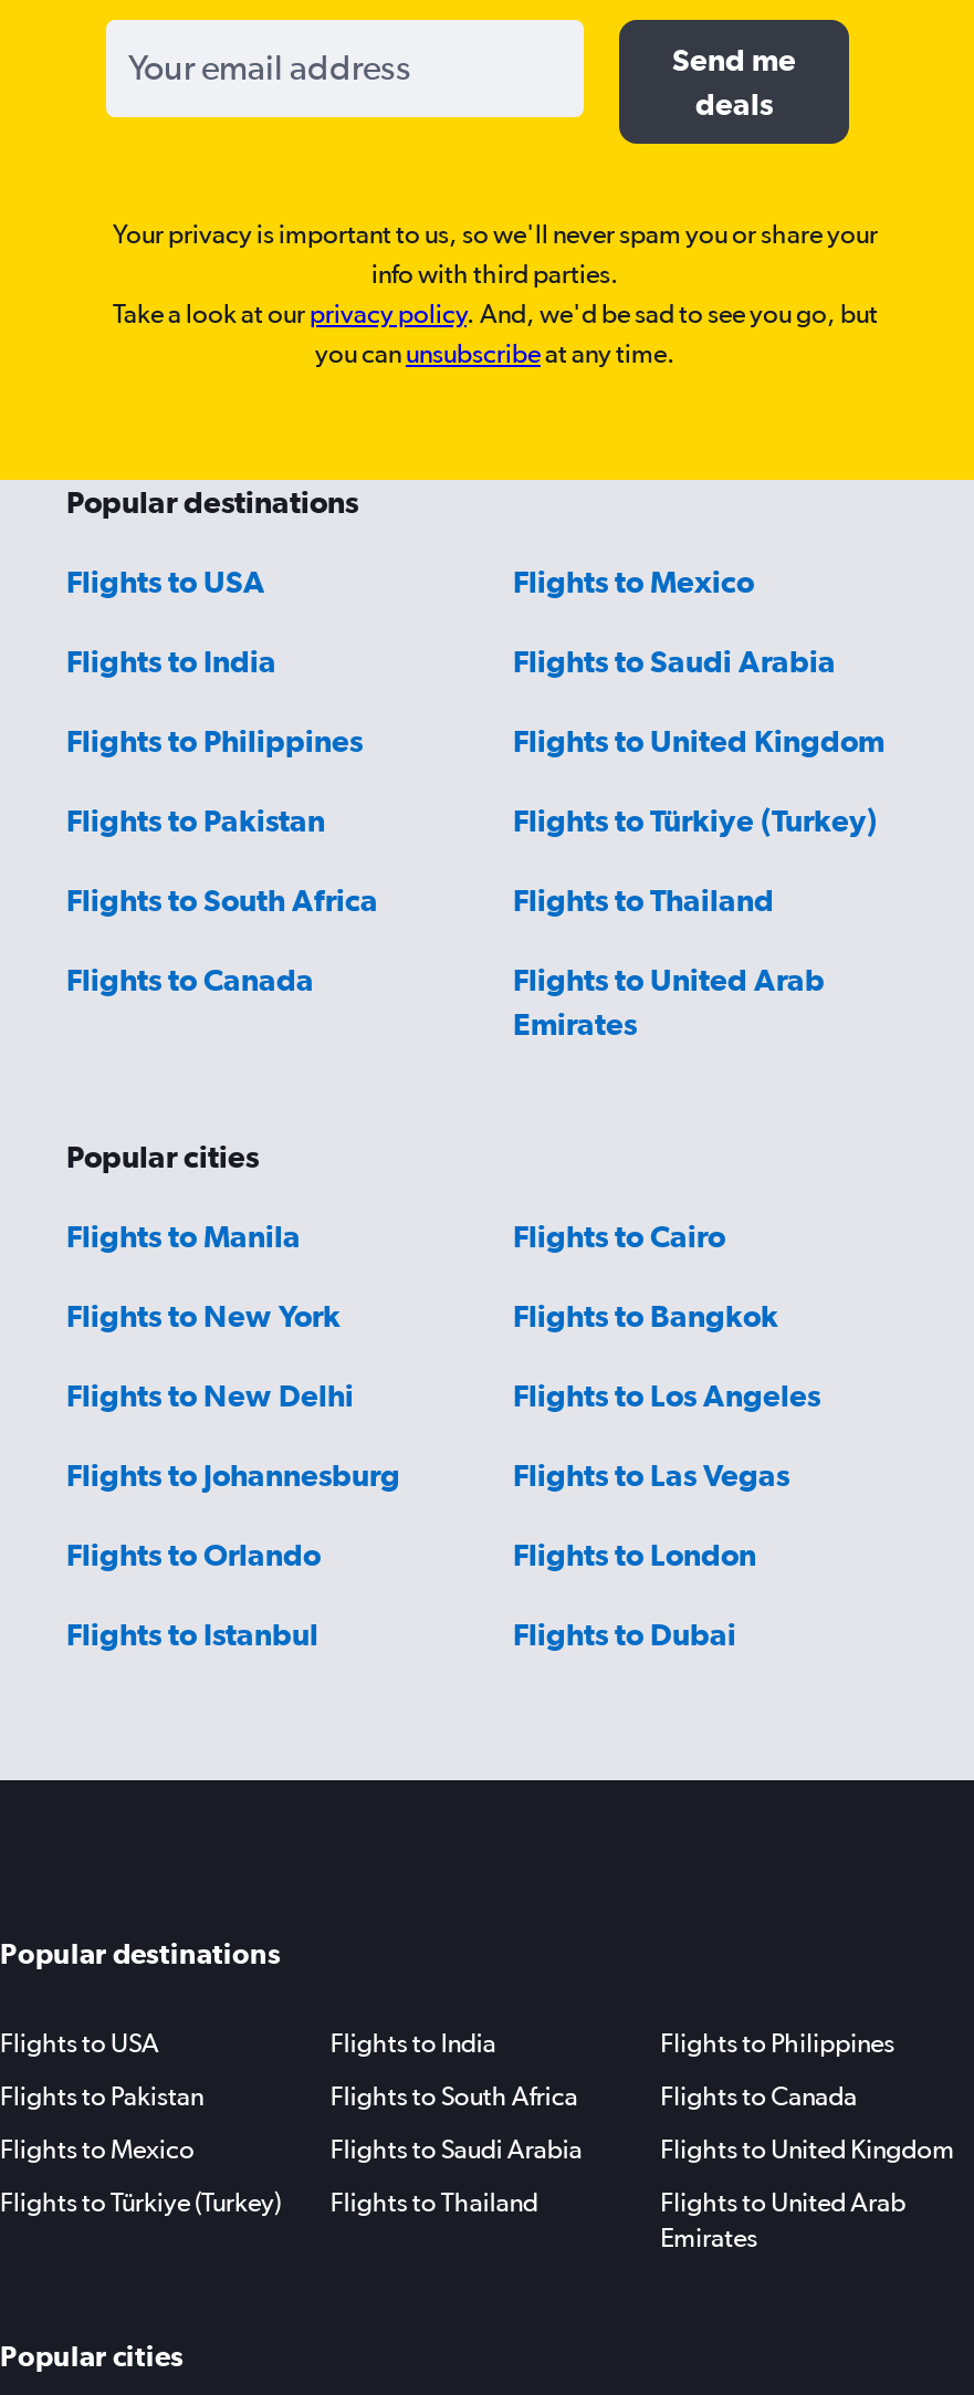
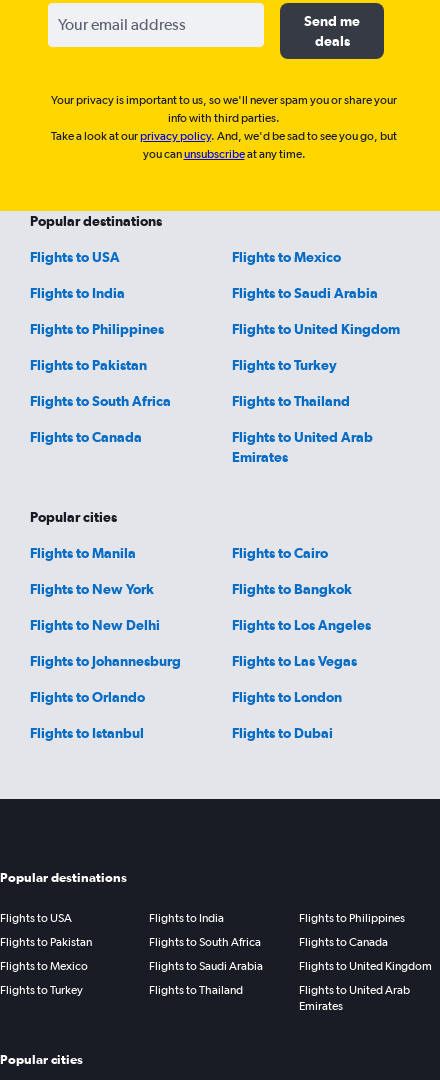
- Flights to Türkiye (Turkey)
+ Flights to Turkey

- Flights to Türkiye (Turkey)
+ Flights to Turkey
